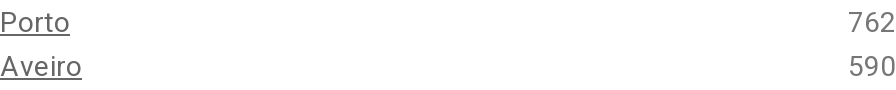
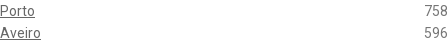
- 762
+ 758

- 590
+ 596
